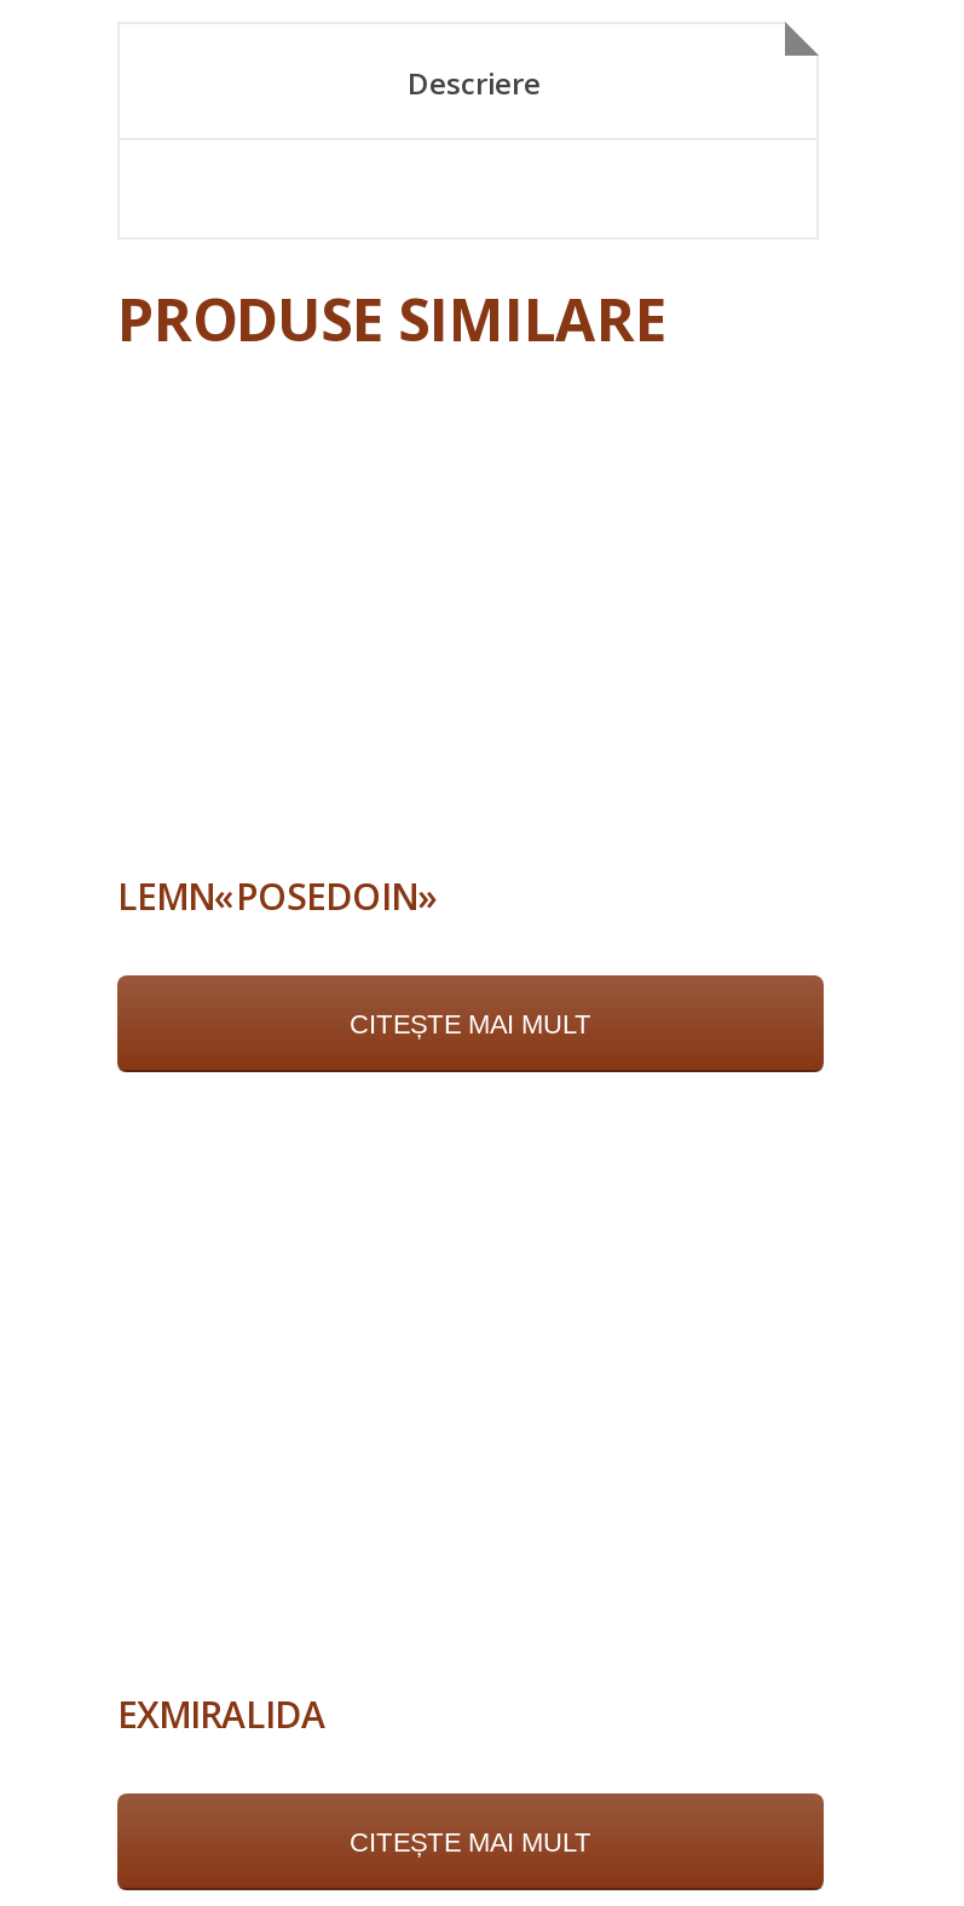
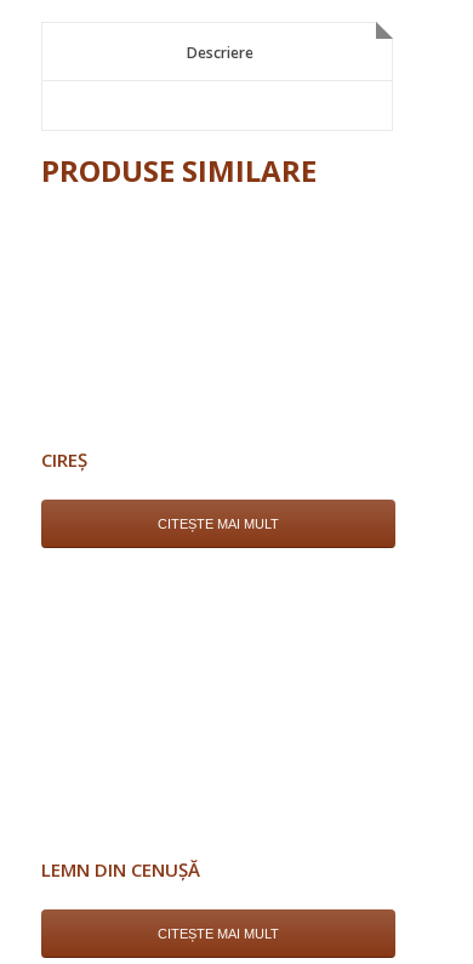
- LEMN«POSEDOIN»
+ CIREȘ

- EXMIRALIDA
+ LEMN DIN CENUȘĂ
